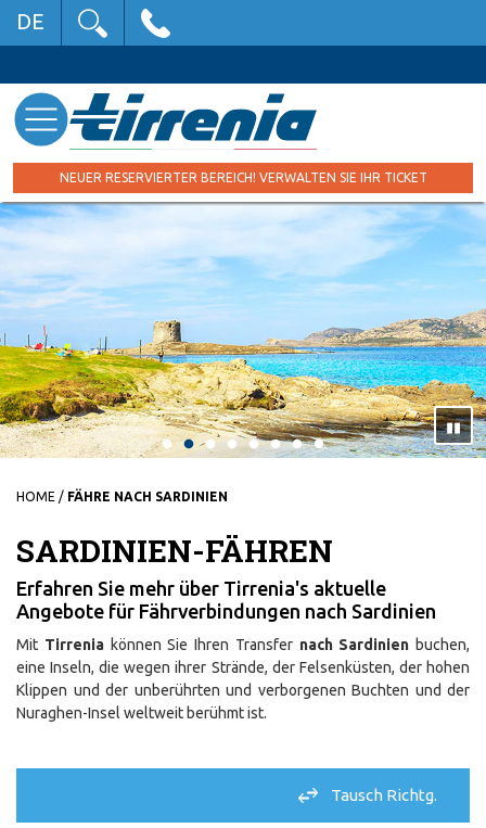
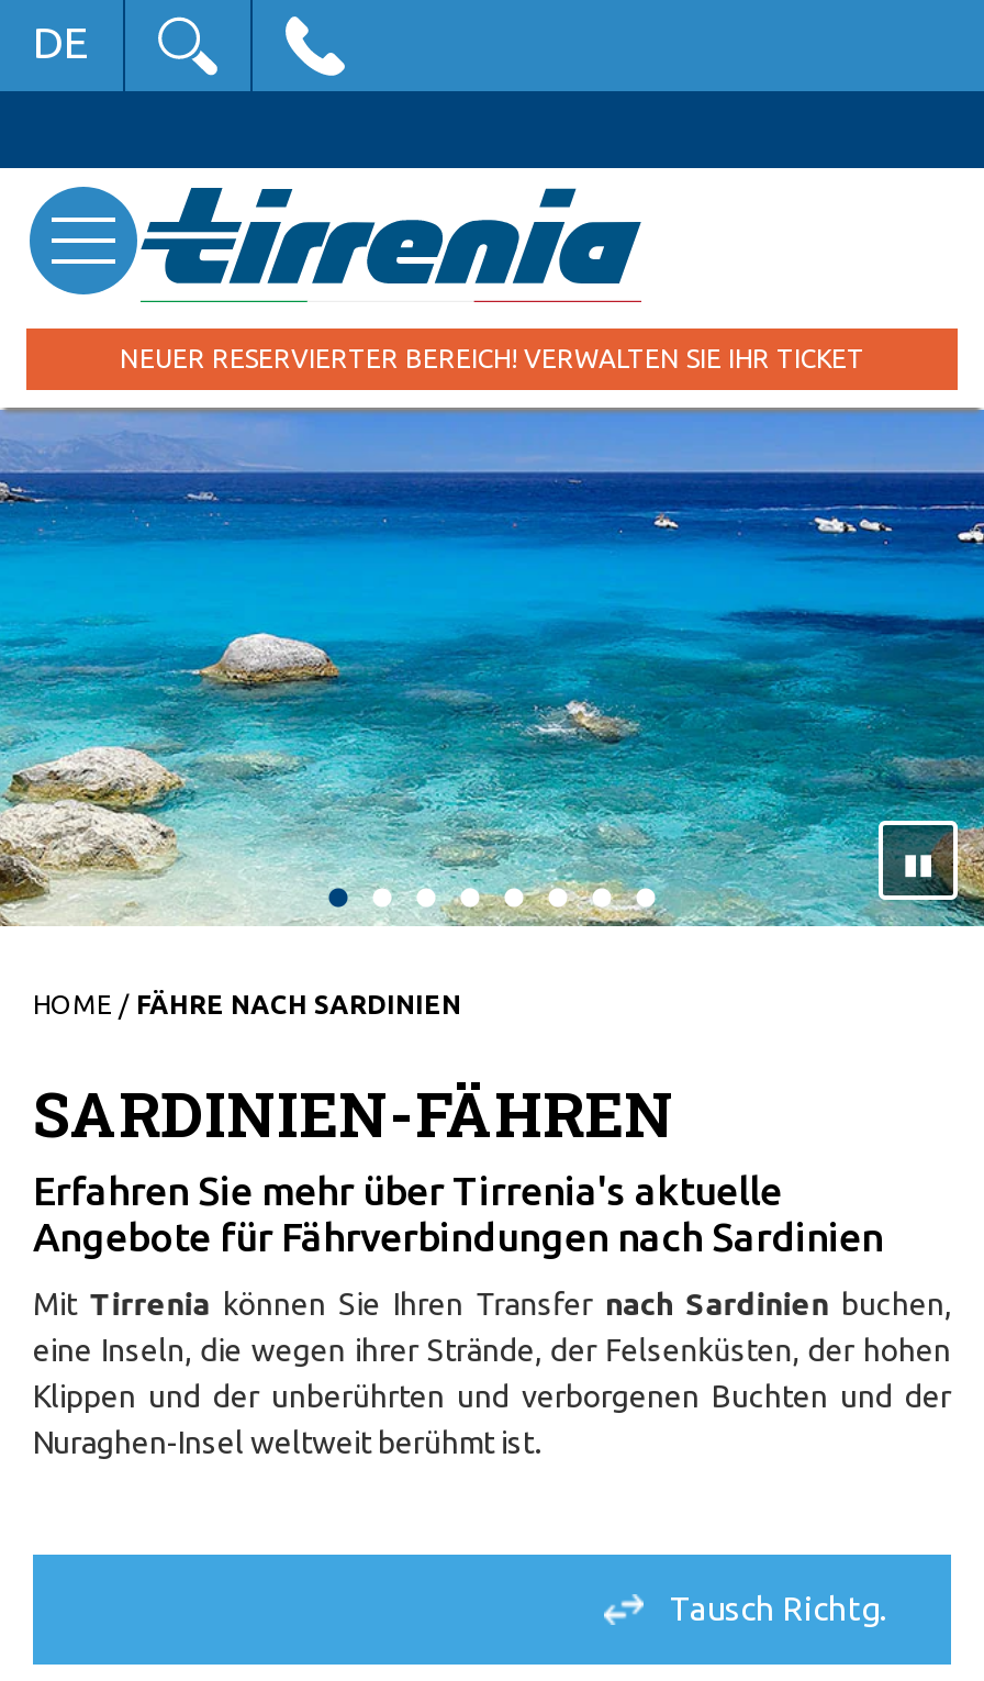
- [image]
+ [image]
